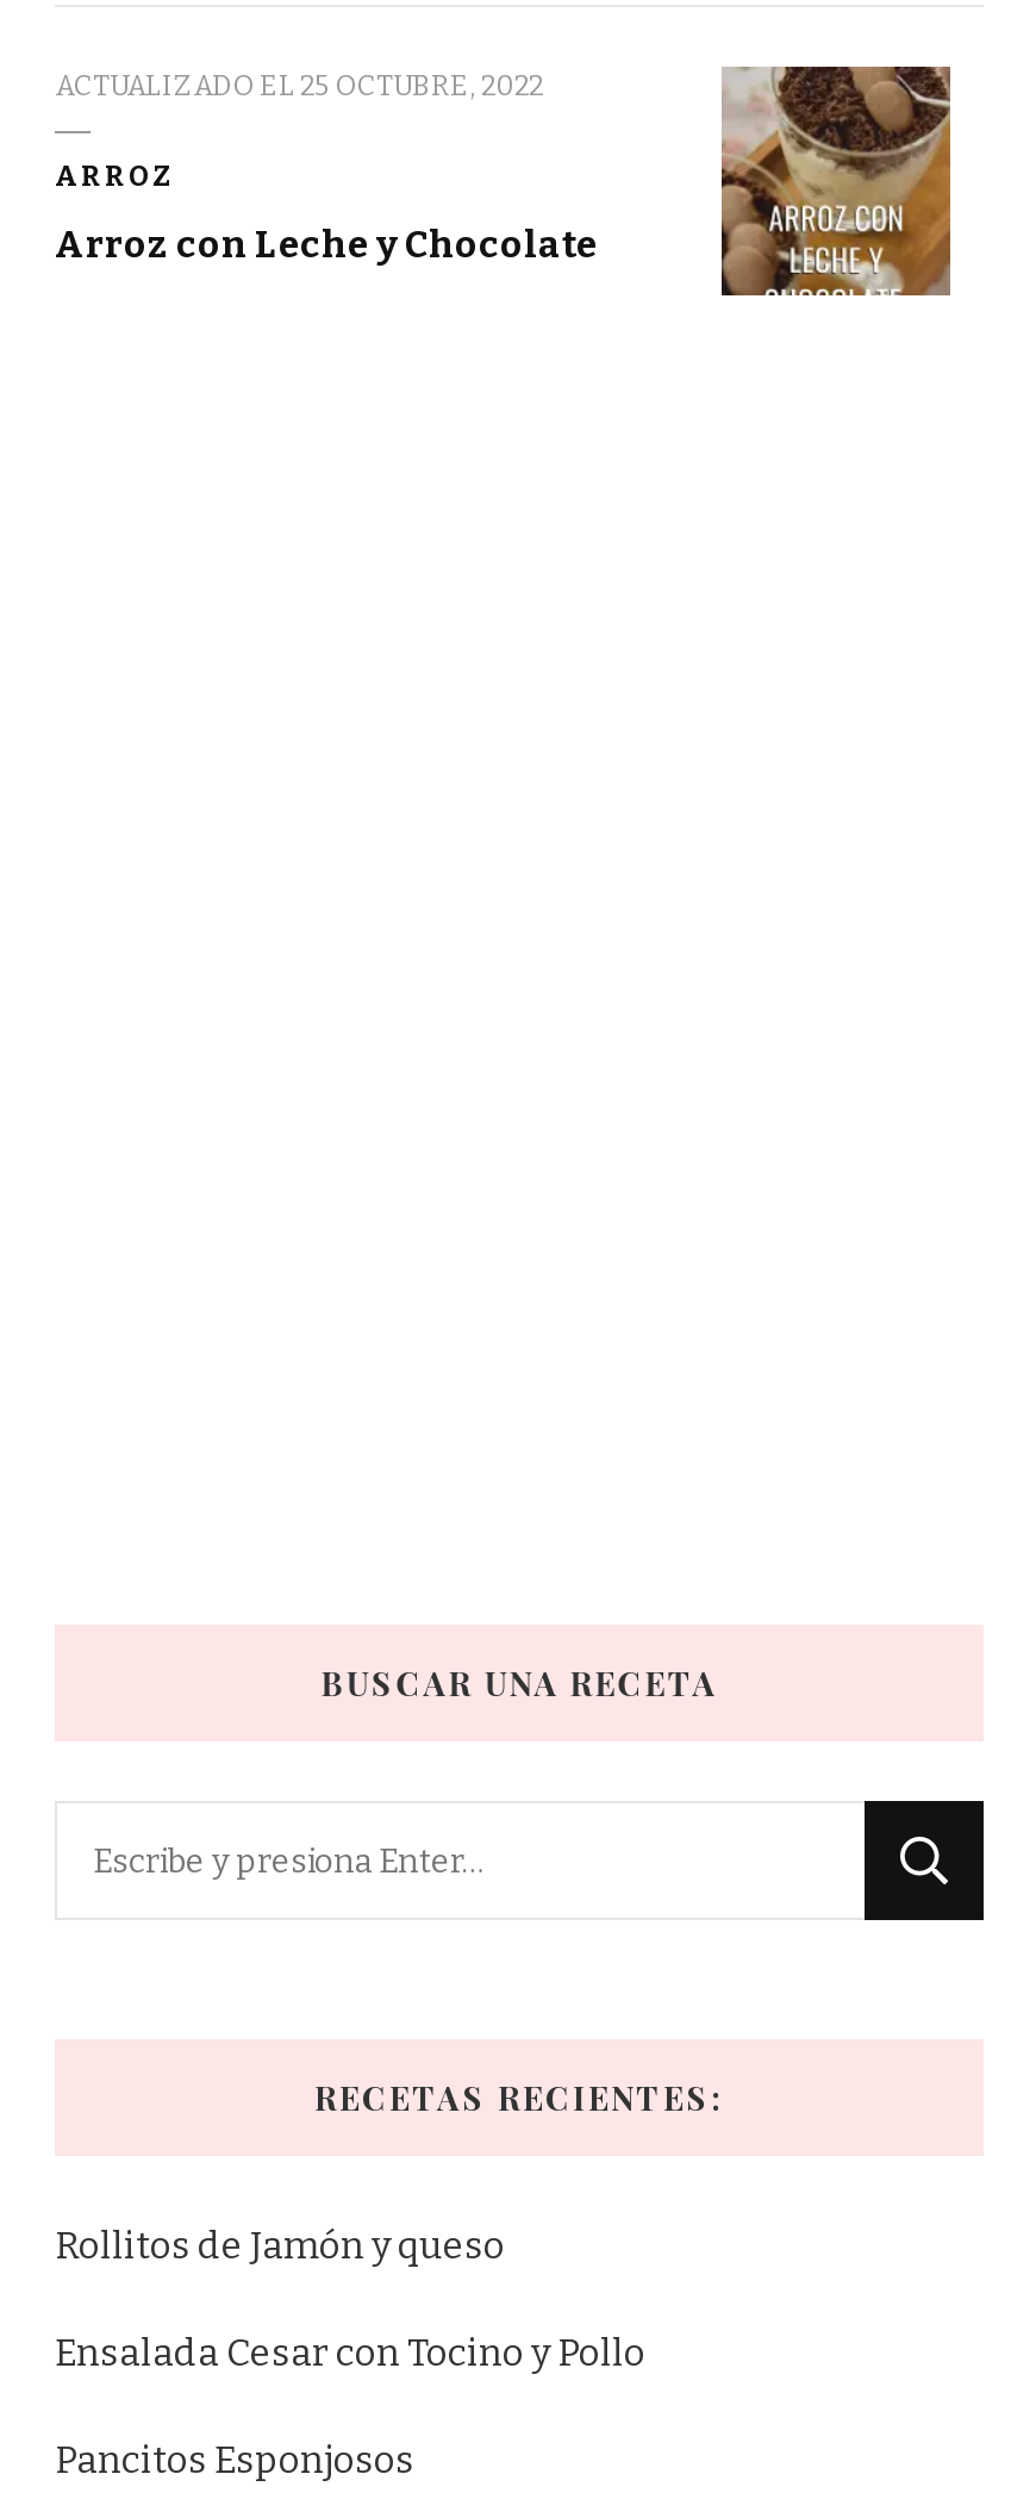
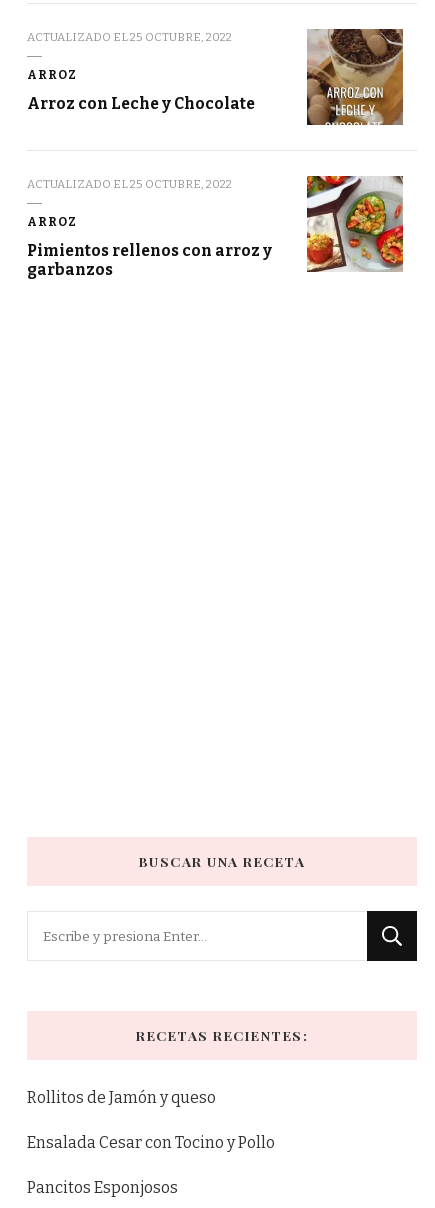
+ [image]
+ ACTUALIZADO EL 25 OCTUBRE, 2022
+ ARROZ
+ Pimientos rellenos con arroz y
+ garbanzos
